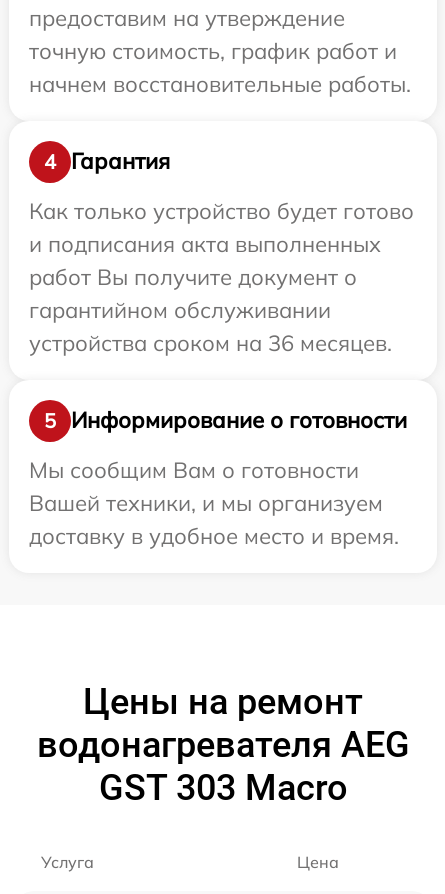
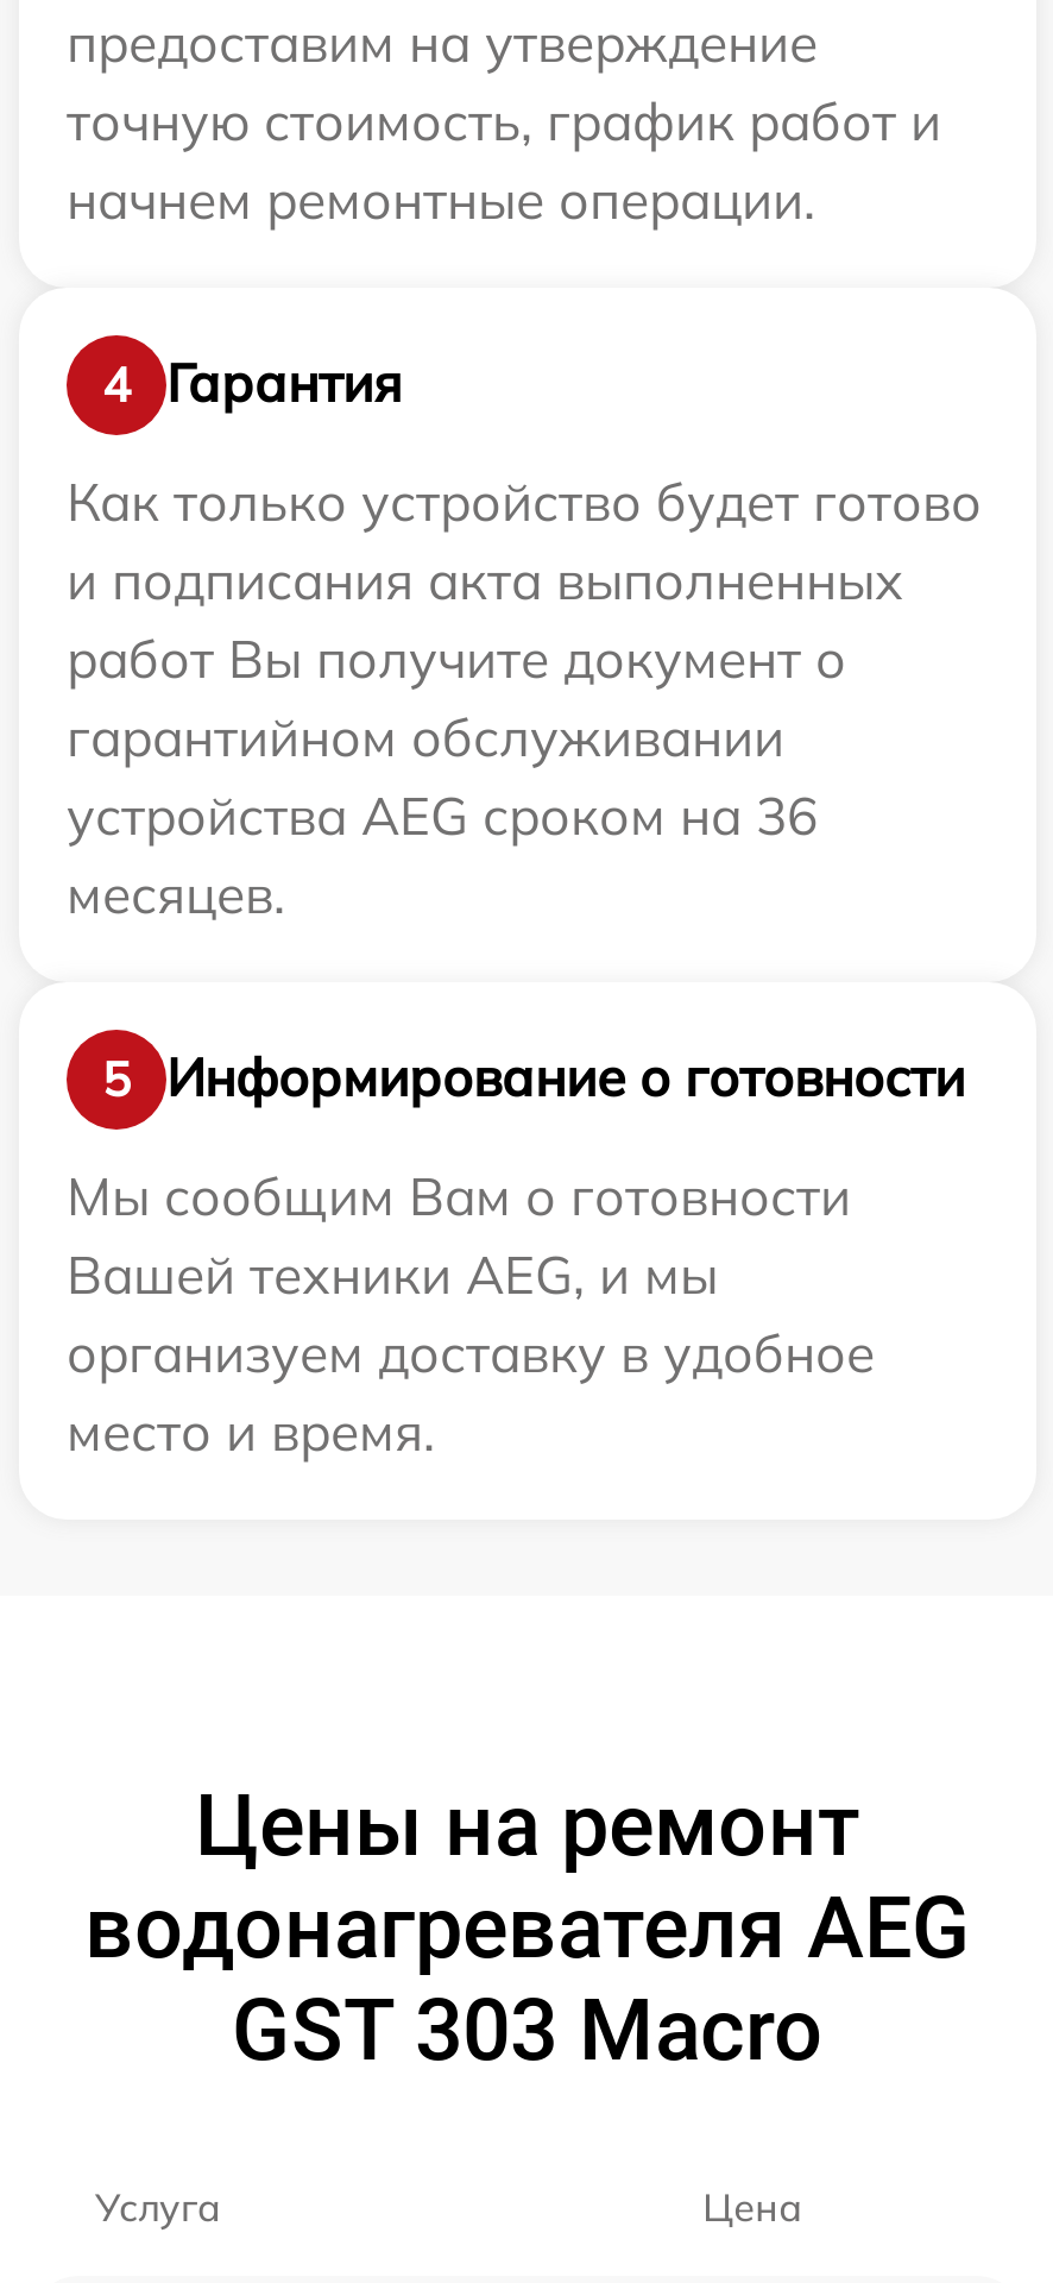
- начнем восстановительные работы.
+ начнем ремонтные операции.

- устройства сроком на 36 месяцев.
+ устройства AEG сроком на 36
+ месяцев.

- Вашей техники, и мы организуем
- доставку в удобное место и время.
+ Вашей техники AEG, и мы
+ организуем доставку в удобное
+ место и время.
